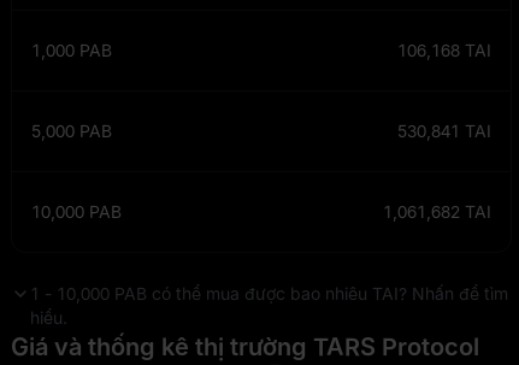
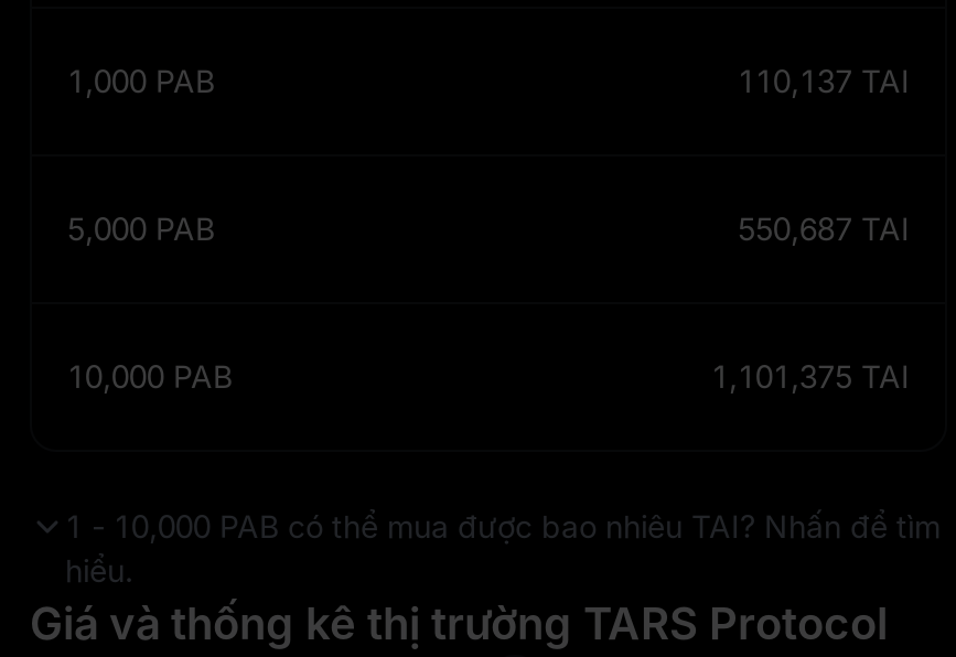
- 106,168 TAI
+ 110,137 TAI

- 530,841 TAI
+ 550,687 TAI

- 1,061,682 TAI
+ 1,101,375 TAI
